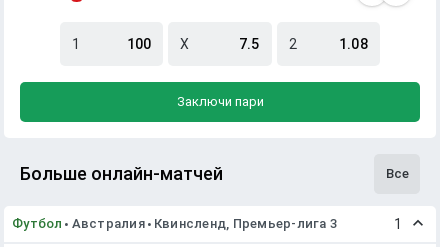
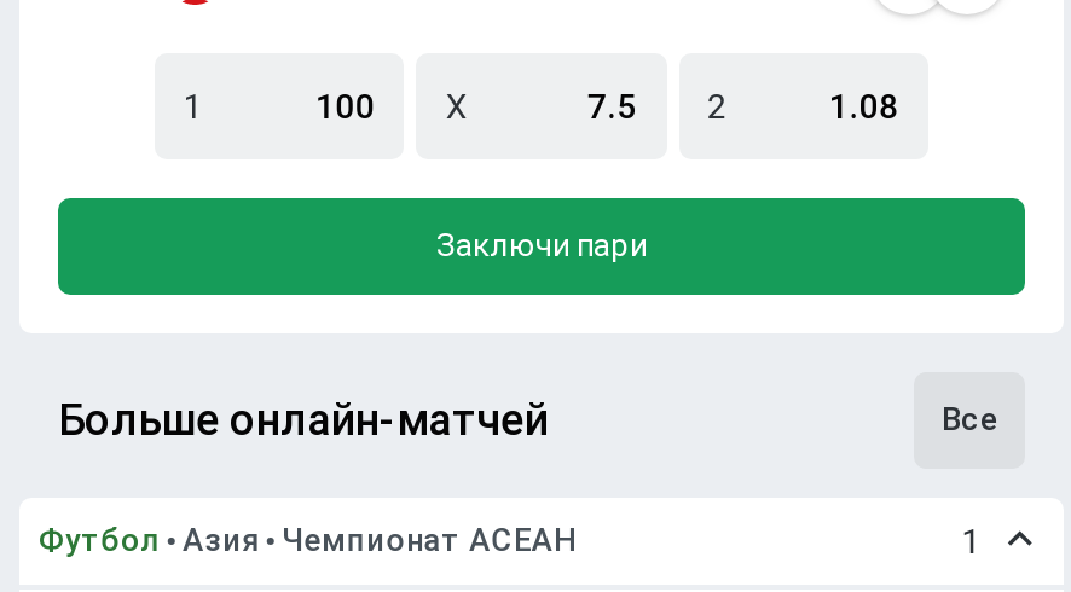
- Футбол Австралия Квинсленд, Премьер-лига 3
+ Футбол Азия Чемпионат АСЕАН
